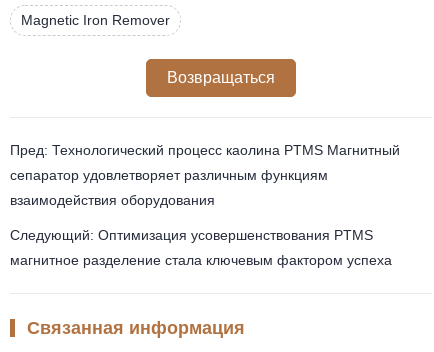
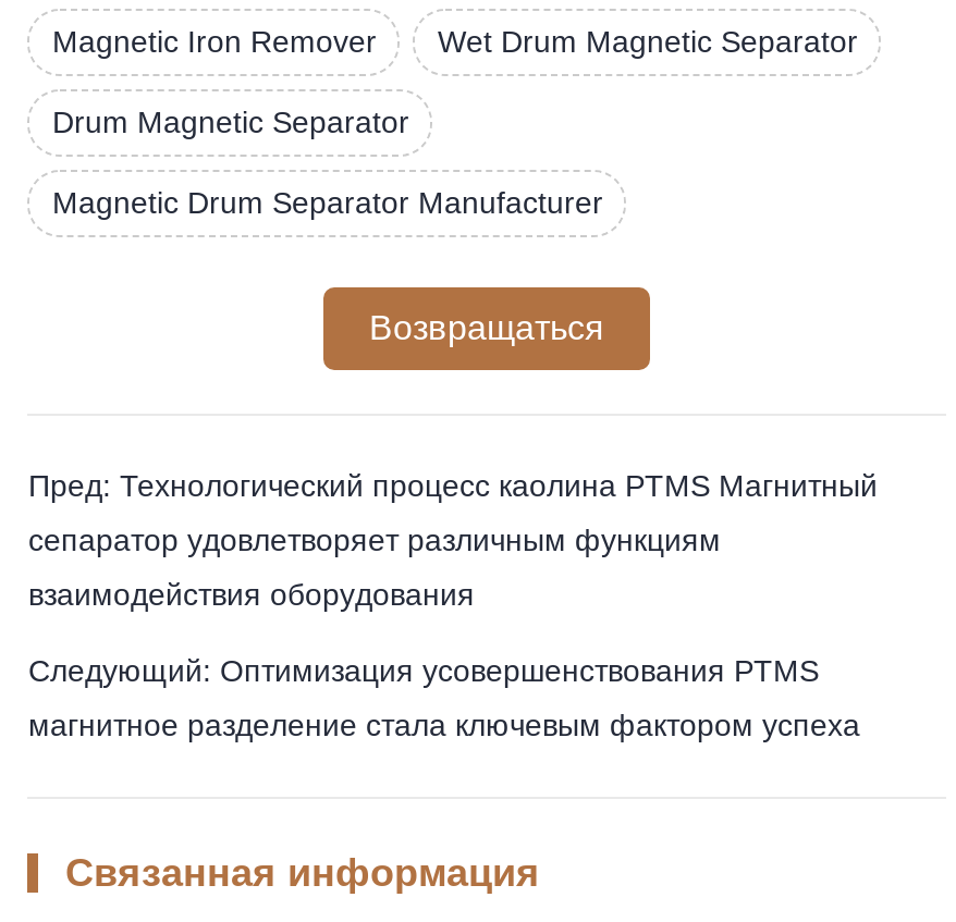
+ Wet Drum Magnetic Separator
+ Drum Magnetic Separator
+ Magnetic Drum Separator Manufacturer
